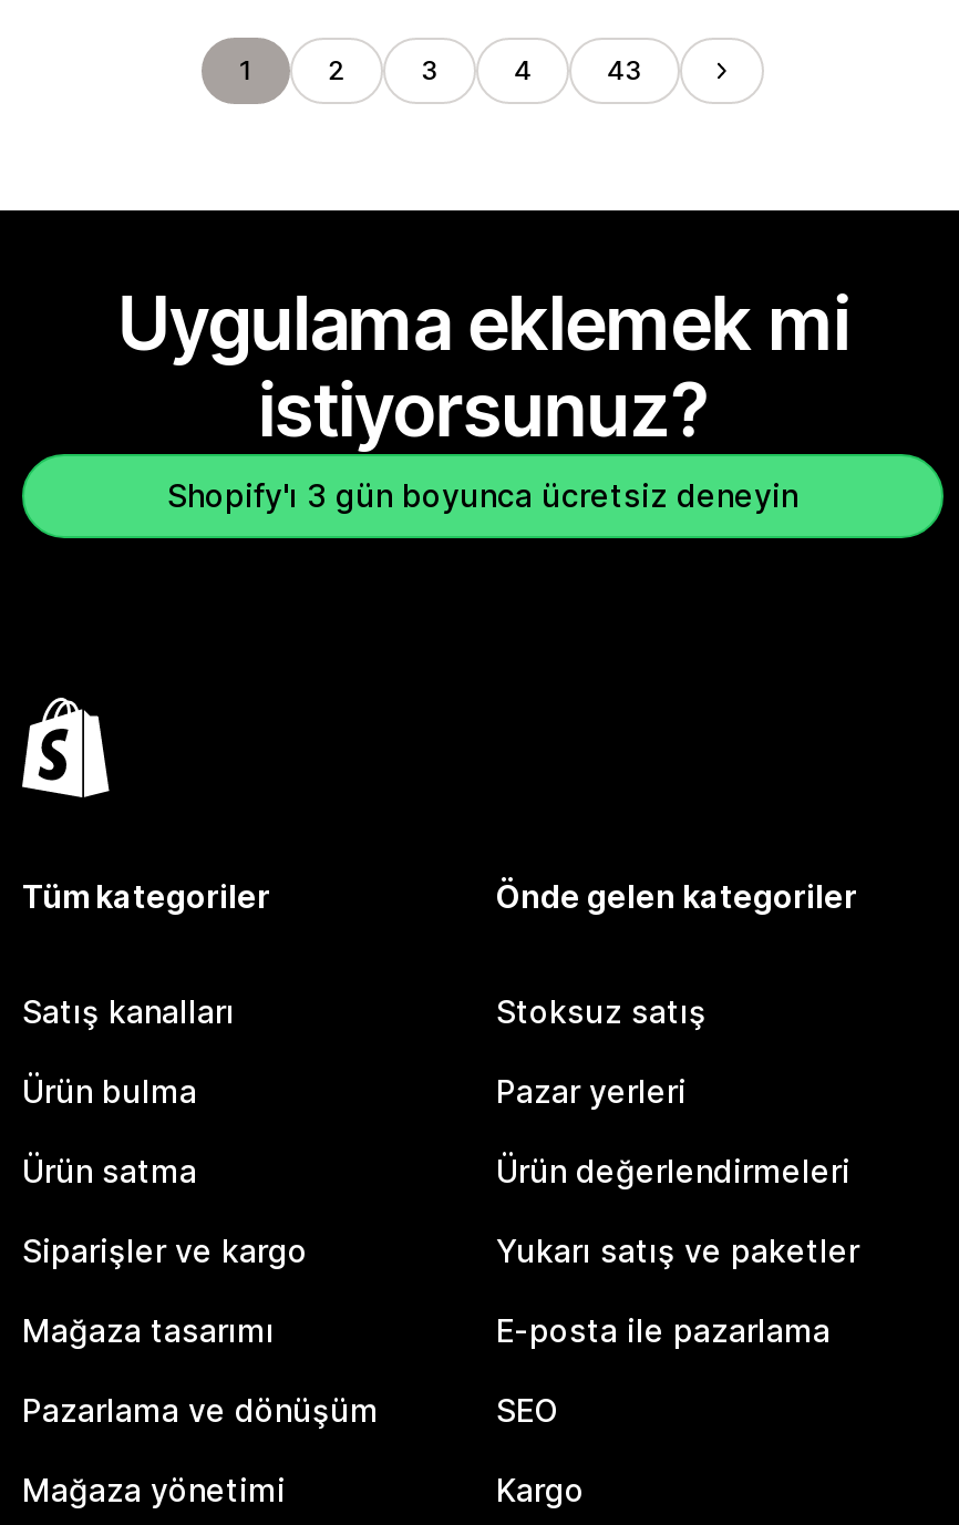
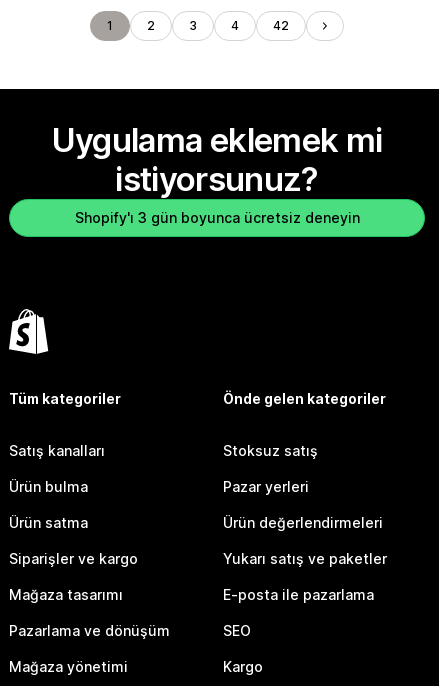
- 43
+ 42
